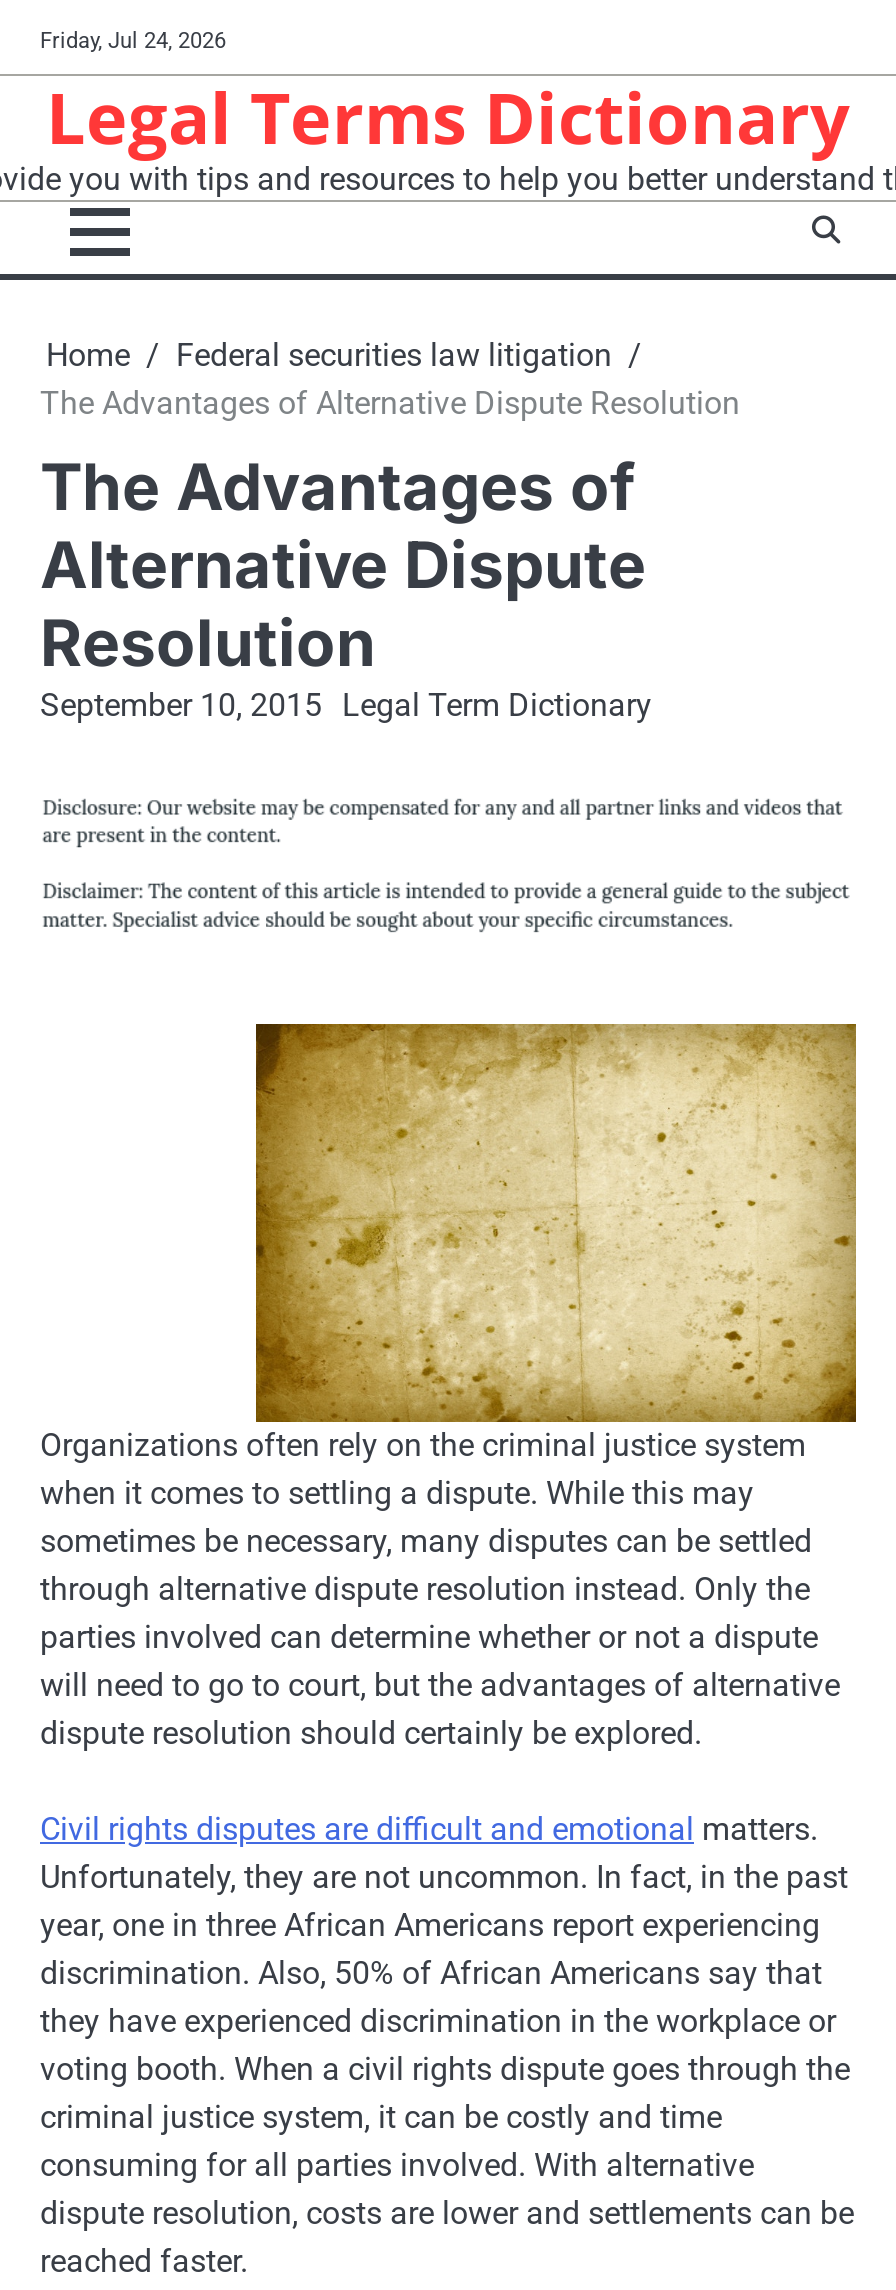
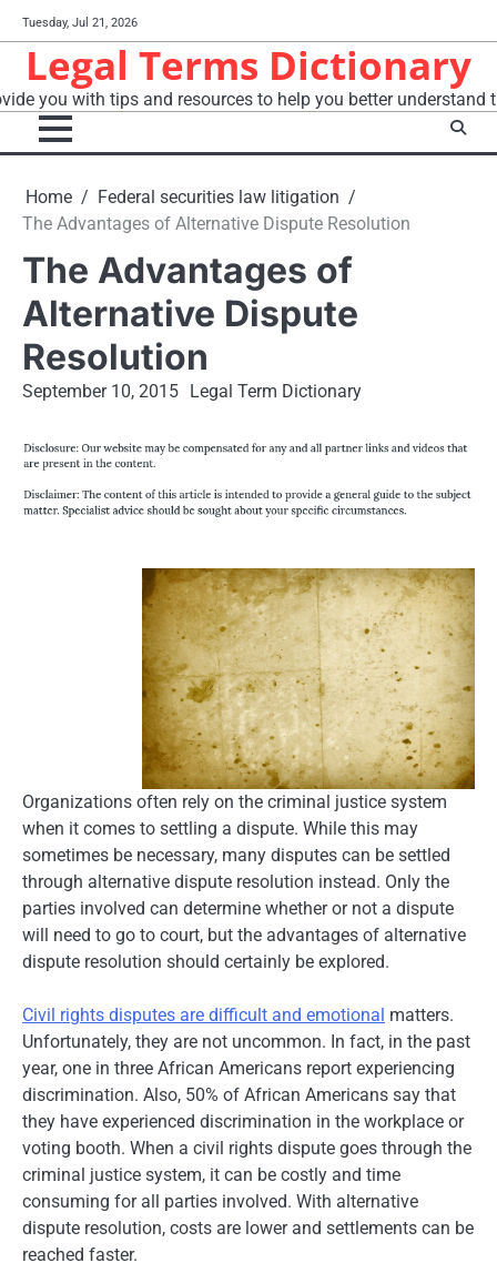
- Friday, Jul 24, 2026
+ Tuesday, Jul 21, 2026
